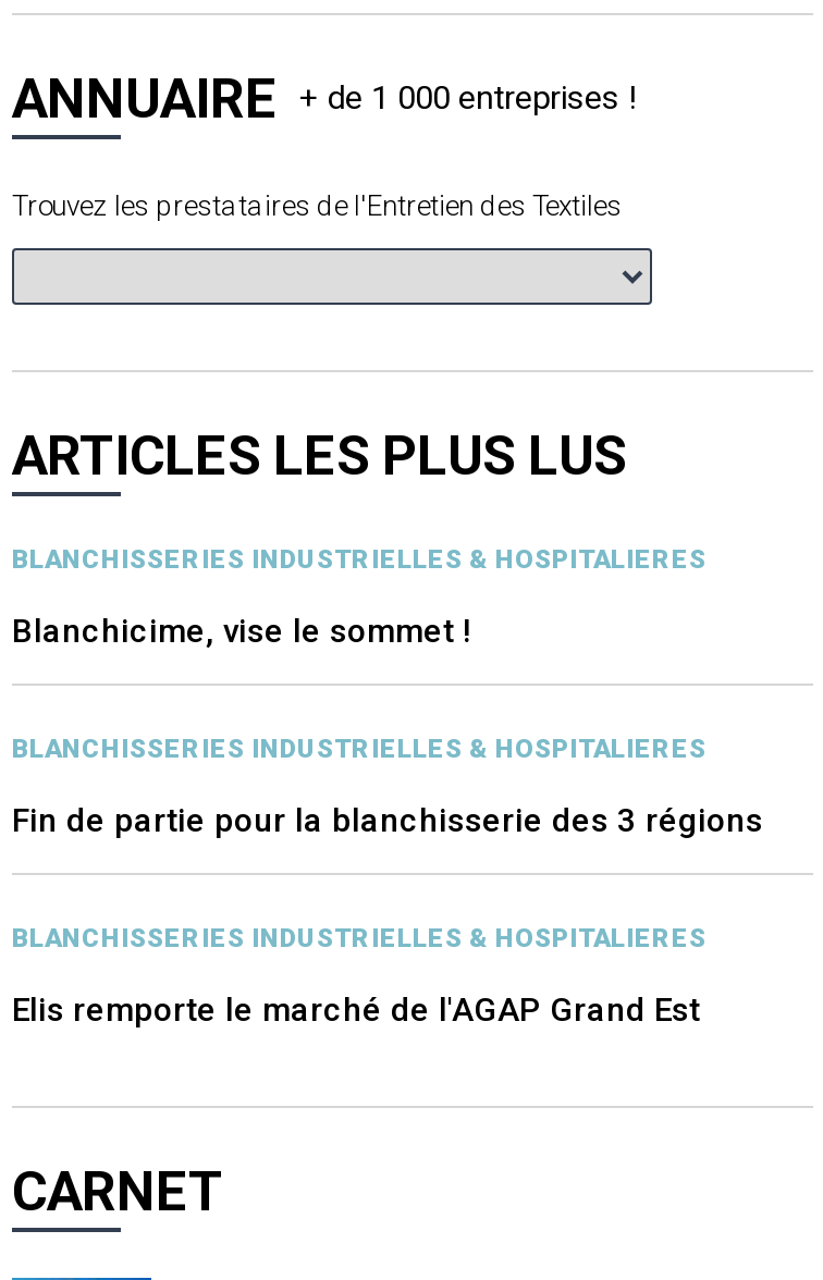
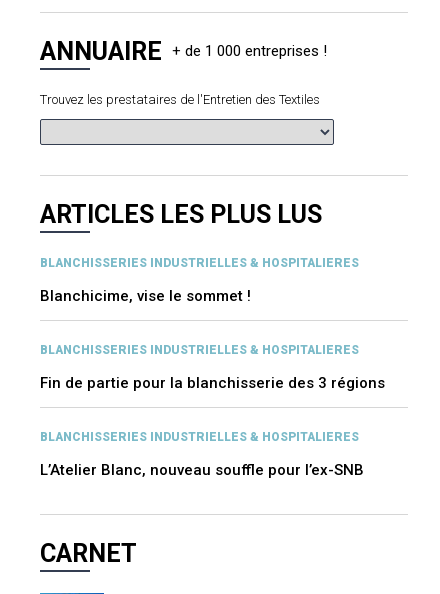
- Elis remporte le marché de l'AGAP Grand Est
+ L’Atelier Blanc, nouveau souffle pour l’ex-SNB
